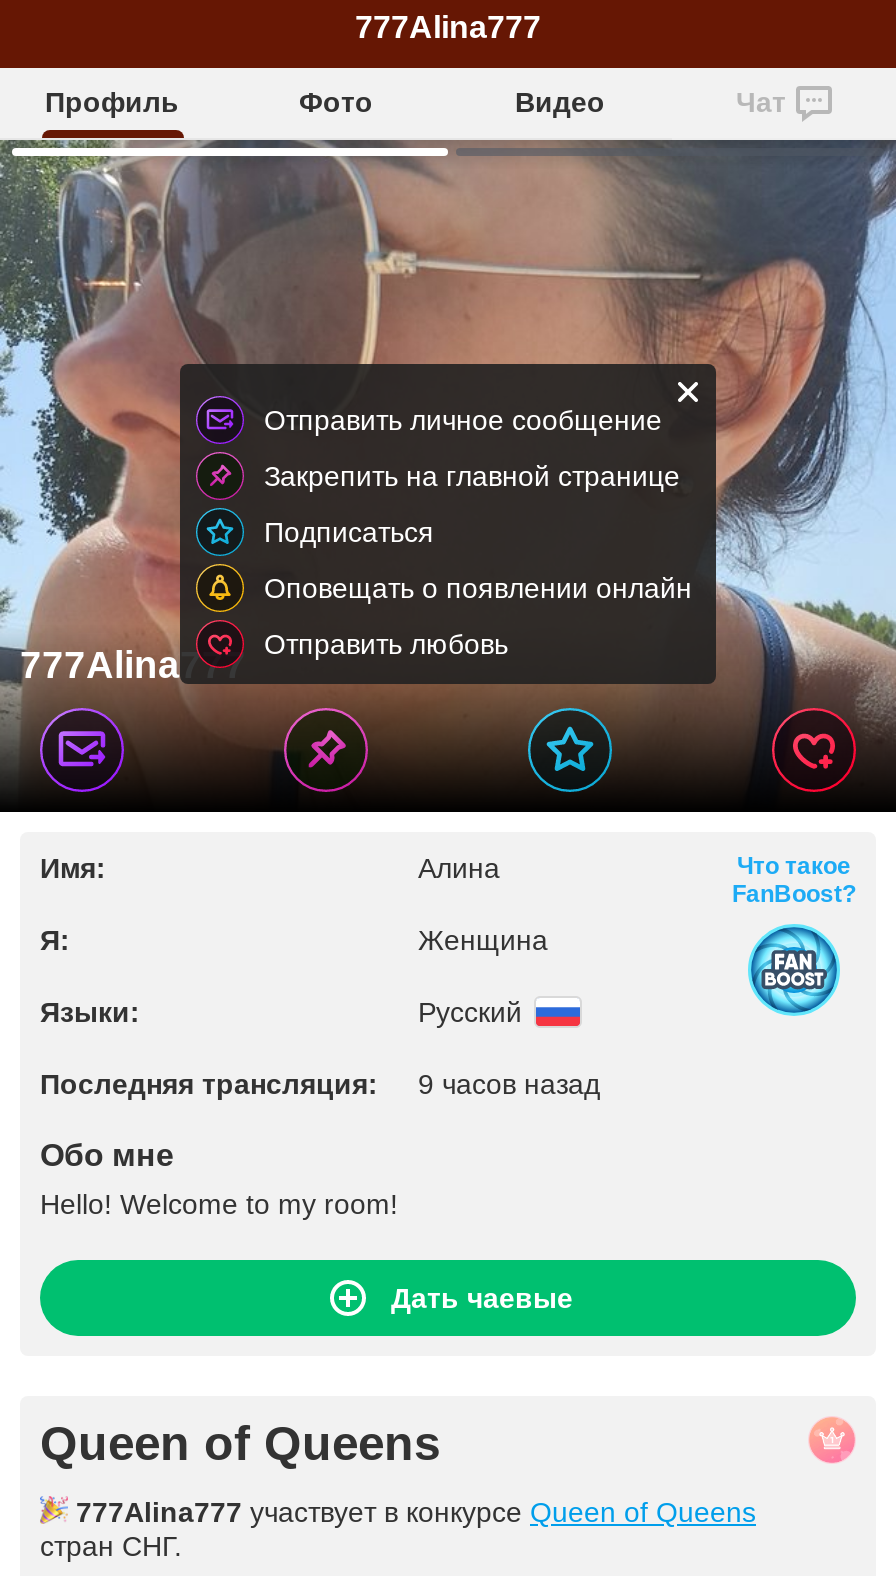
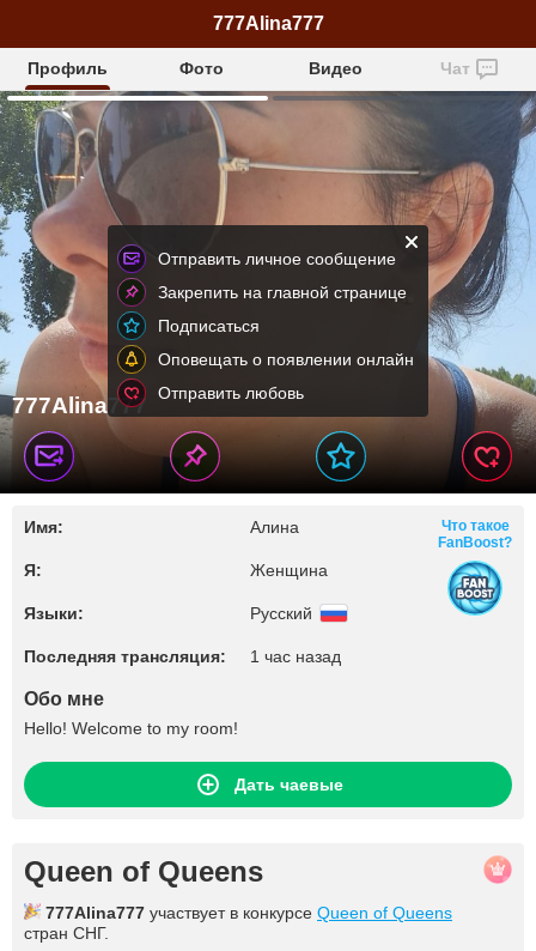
- Последняя трансляция: 9 часов назад
+ Последняя трансляция: 1 час назад
